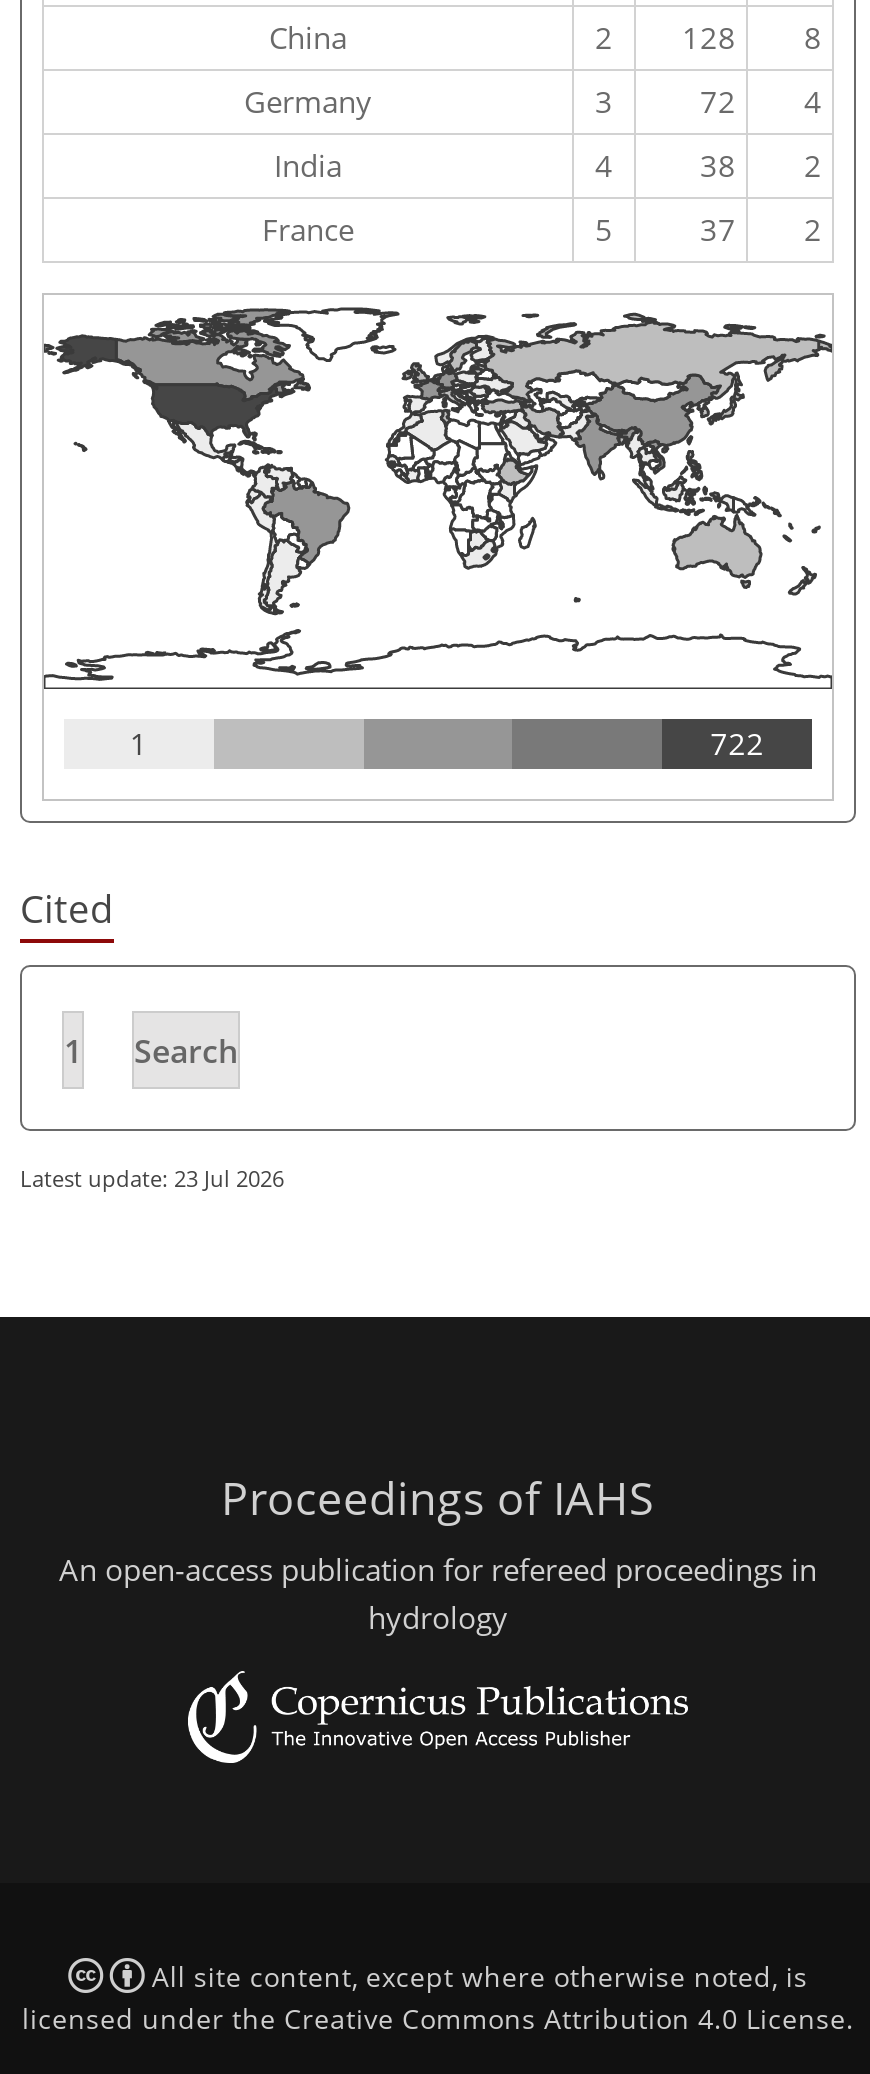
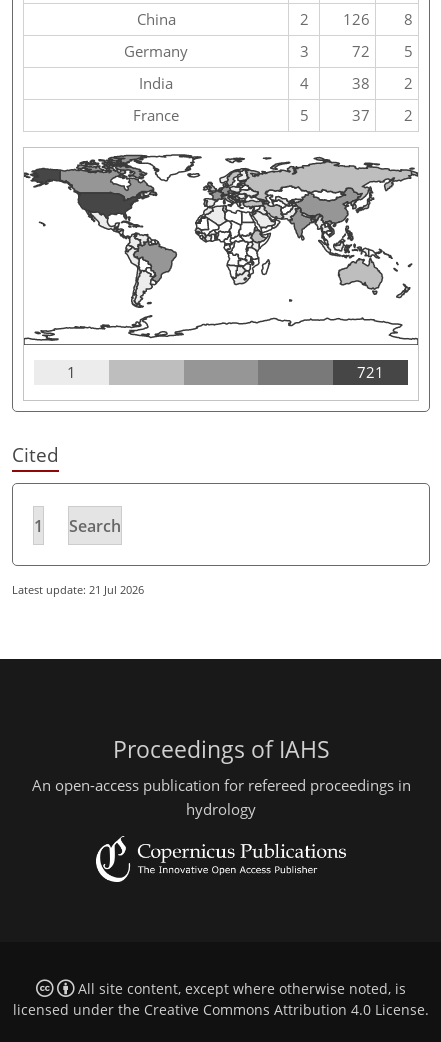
- 2 128 8
+ 2 126 8

- 72 4
+ 72 5

- 722
+ 721

- Latest update: 23 Jul 2026
+ Latest update: 21 Jul 2026
